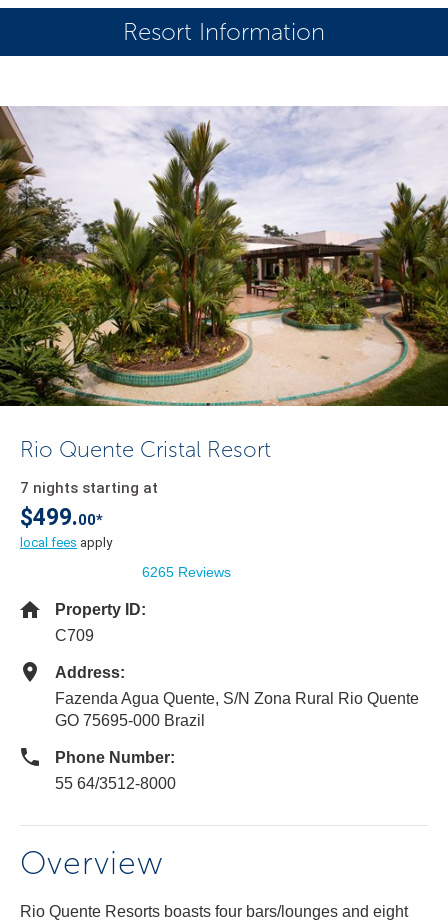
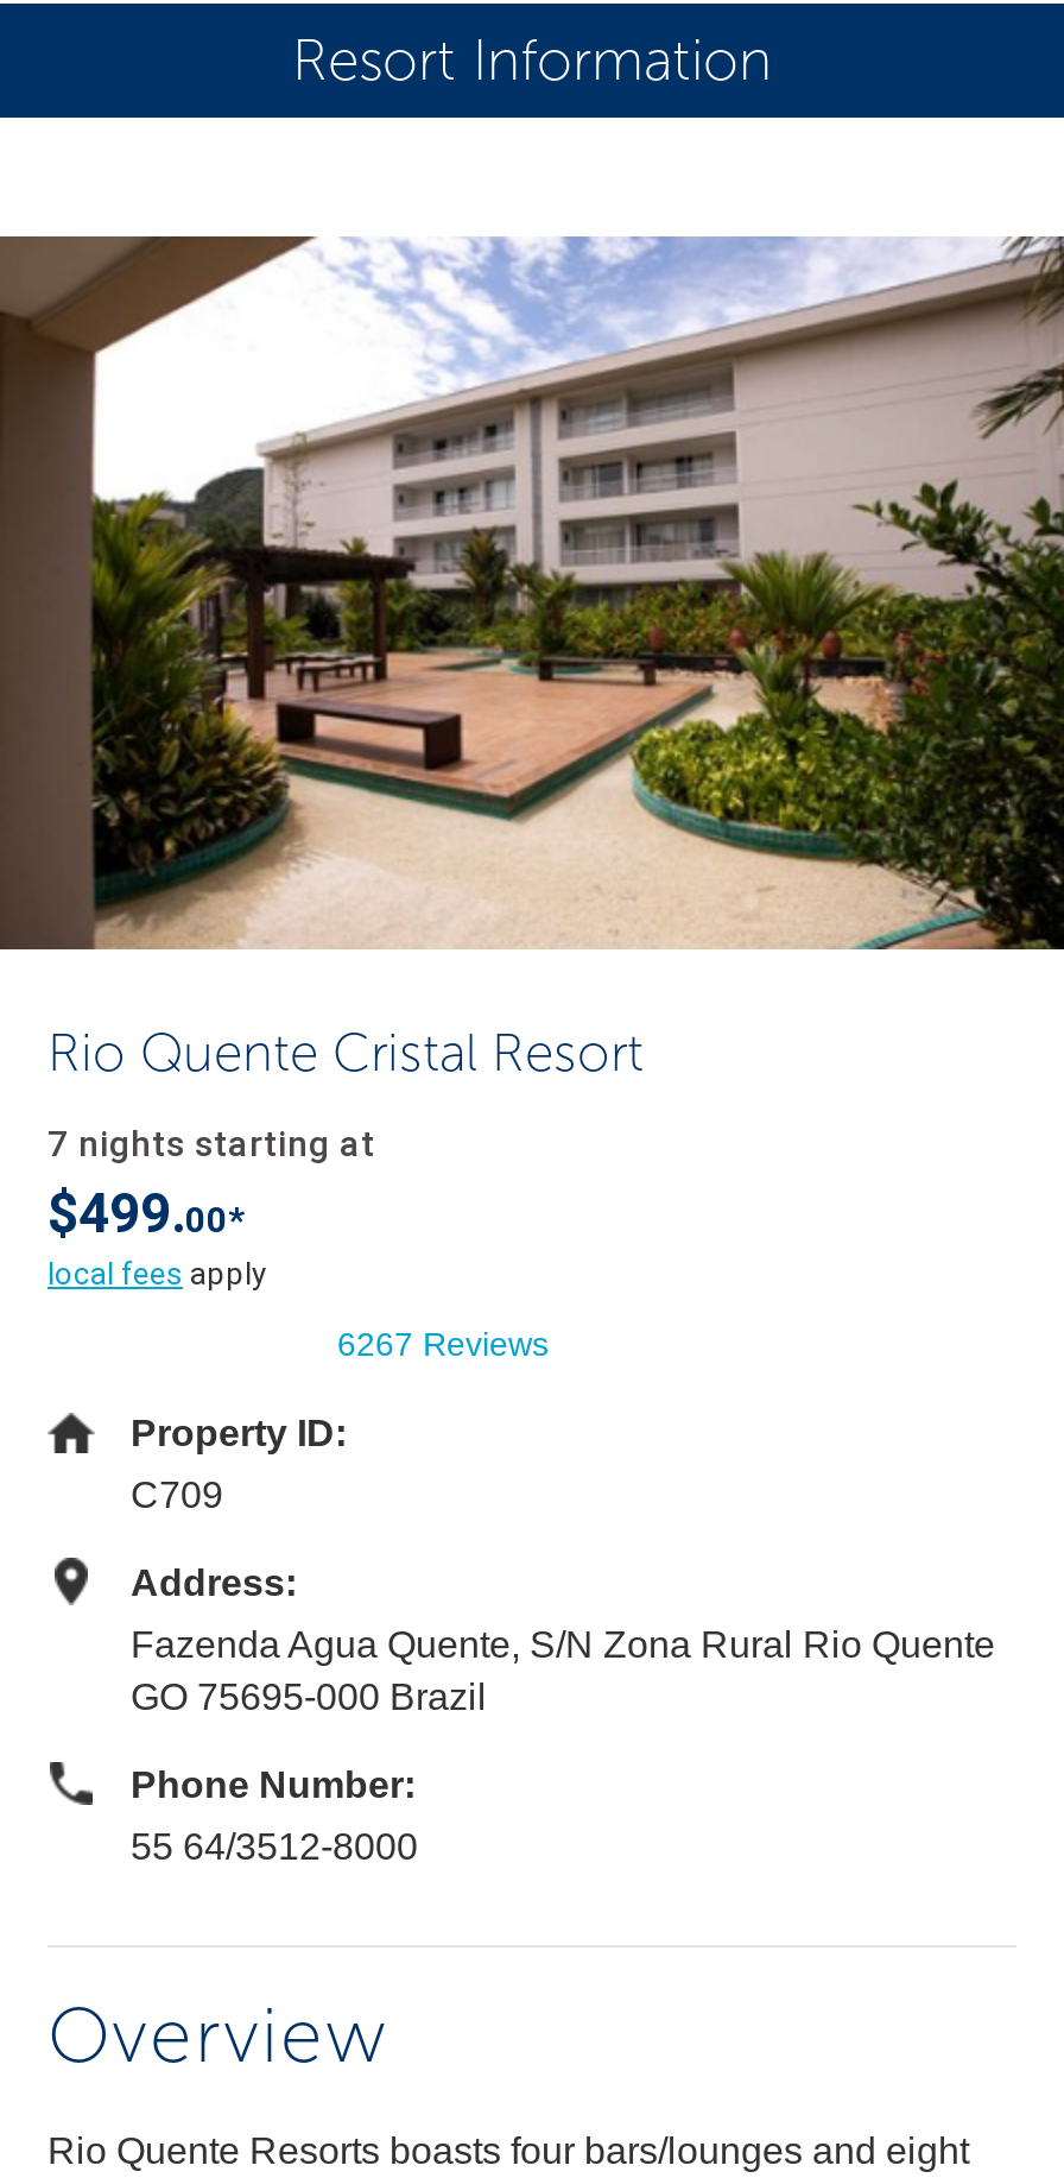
- [image]
+ [image]

- 6265 Reviews
+ 6267 Reviews
